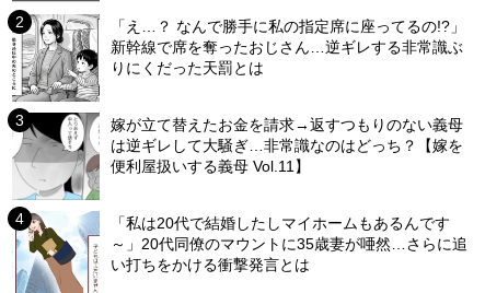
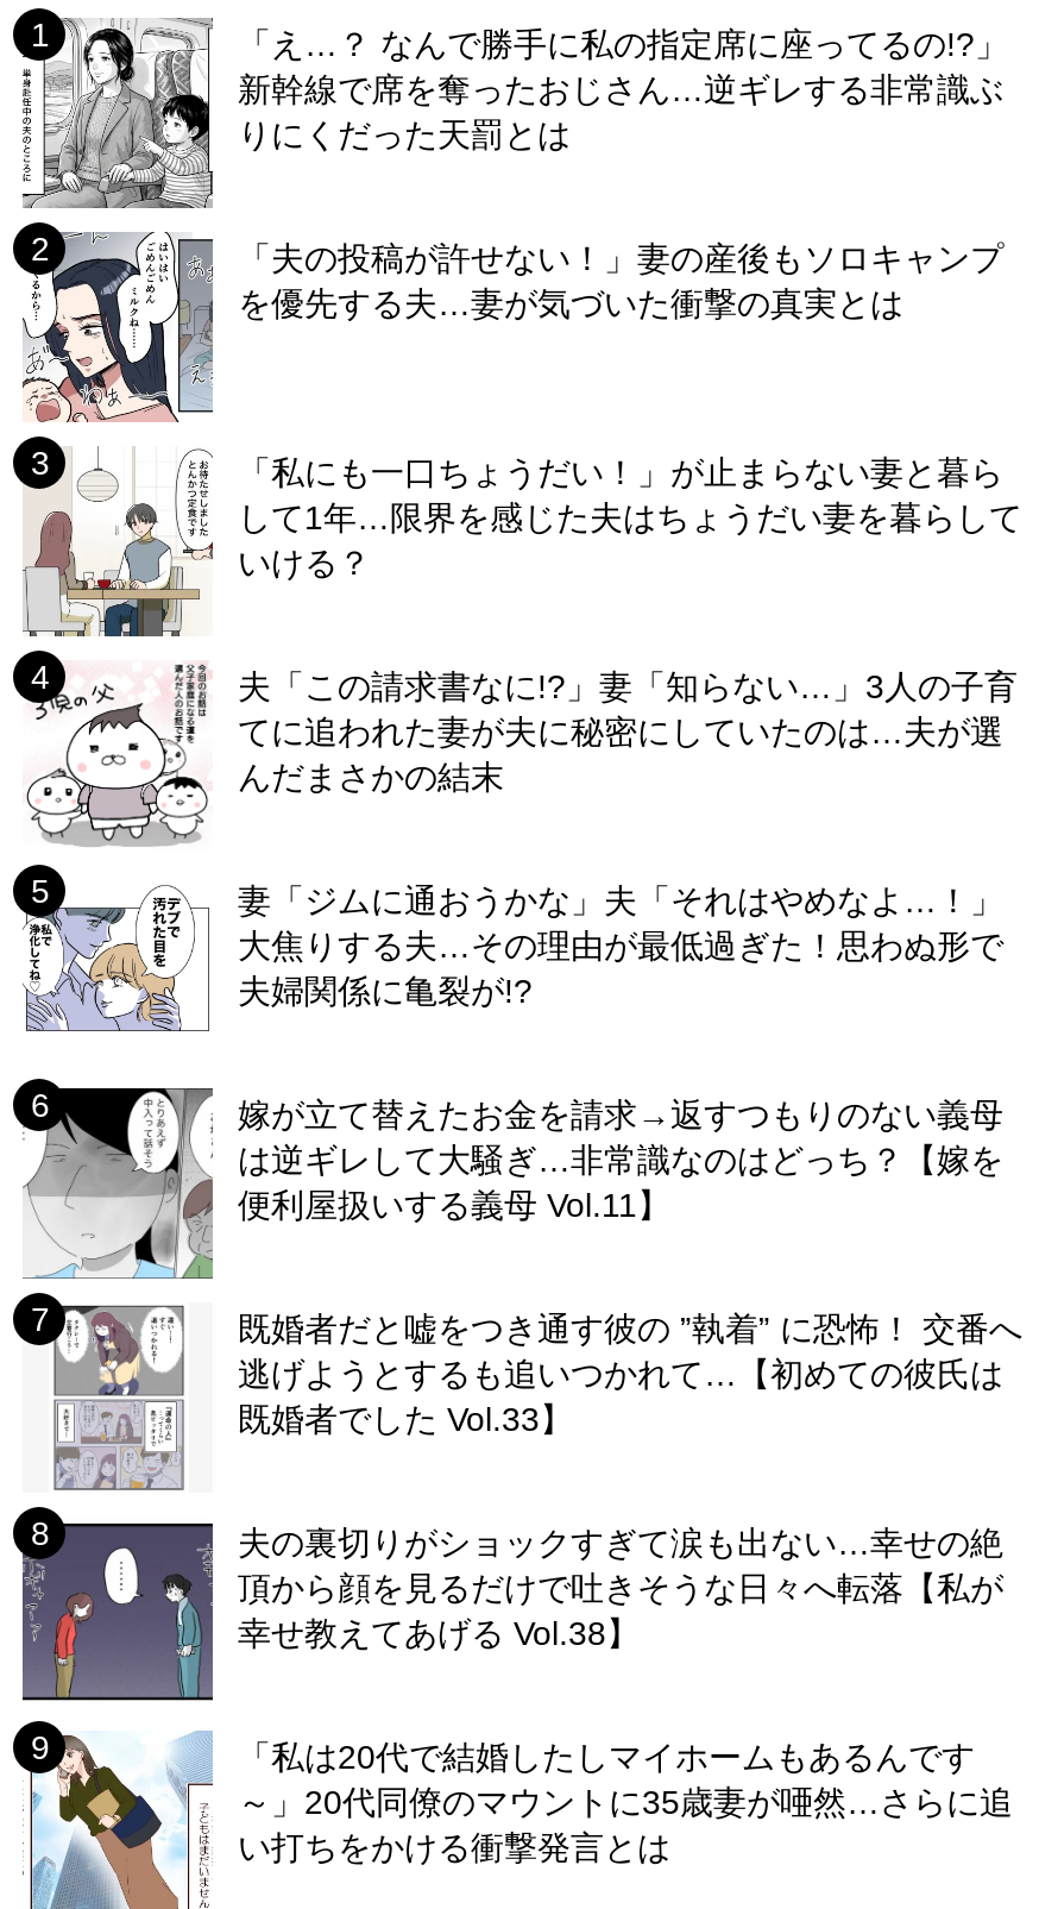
+ [image]
+ 「私にも一口ちょうだい！」が止まらない妻と暮ら
+ して1年…限界を感じた夫はちょうだい妻を暮らして
+ いける？
+ 夫「この請求書なに!?」妻「知らない…」3人の子育
+ てに追われた妻が夫に秘密にしていたのは…夫が選
+ んだまさかの結末
+ 妻「ジムに通おうかな」夫「それはやめなよ…！」
+ 大焦りする夫…その理由が最低過ぎた！思わぬ形で
+ 夫婦関係に亀裂が!?

+ [image]
+ 「夫の投稿が許せない！」妻の産後もソロキャンプ
+ を優先する夫…妻が気づいた衝撃の真実とは

+ [image]

+ [image]

+ [image]
+ 既婚者だと嘘をつき通す彼の ”執着” に恐怖！ 交番へ
+ 逃げようとするも追いつかれて…【初めての彼氏は
+ 既婚者でした Vol.33】
+ 夫の裏切りがショックすぎて涙も出ない…幸せの絶
+ 頂から顔を見るだけで吐きそうな日々へ転落【私が
+ 幸せ教えてあげる Vol.38】
